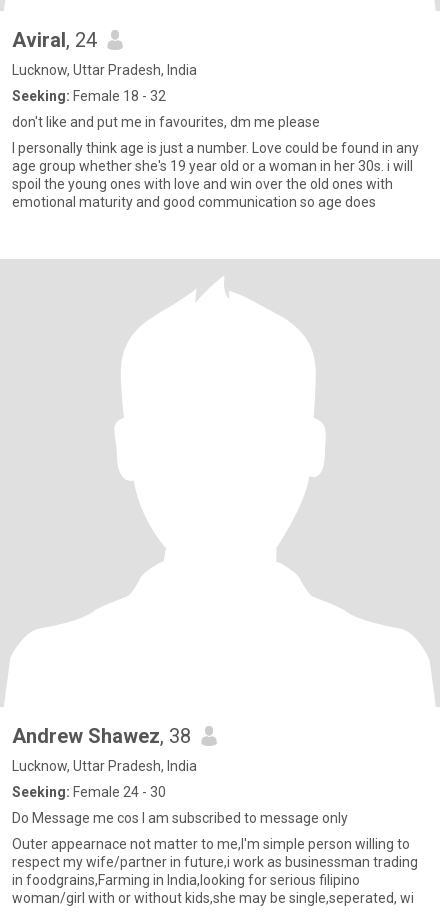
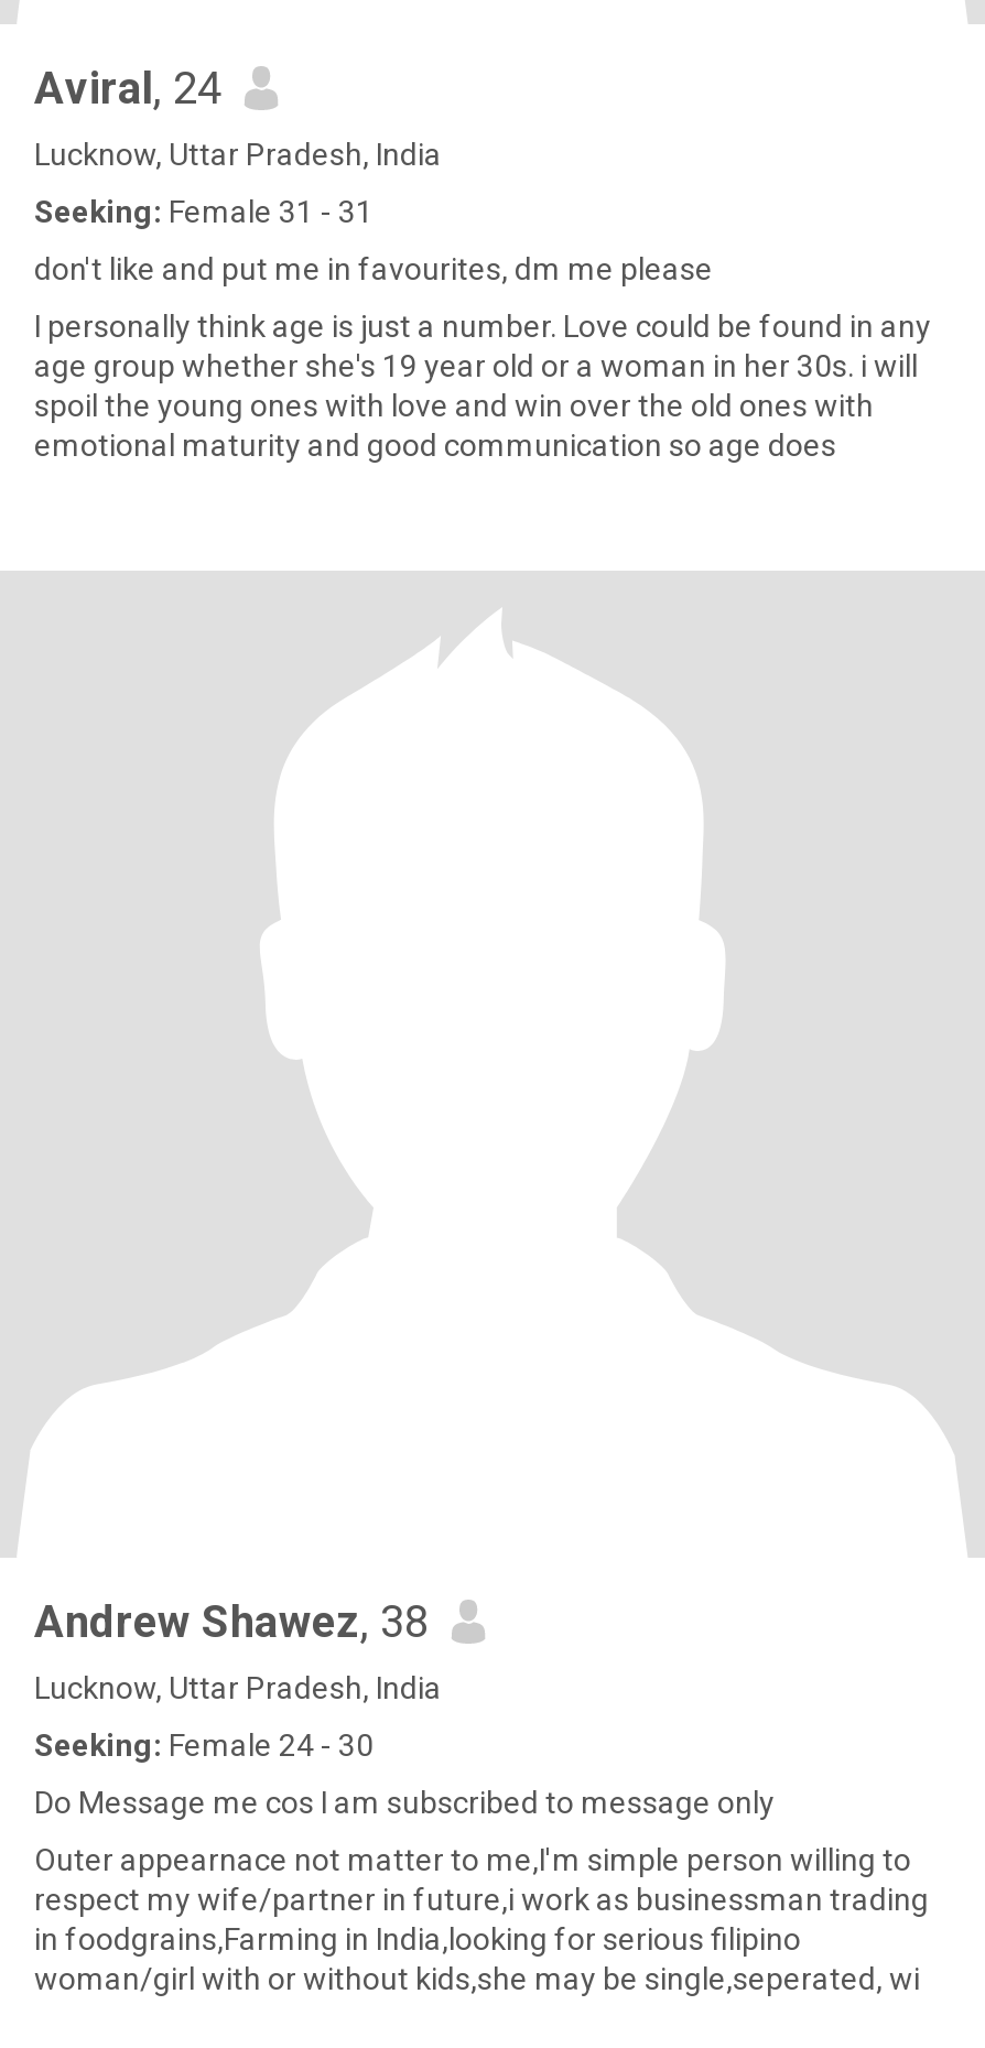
- Seeking: Female 18 - 32
+ Seeking: Female 31 - 31
